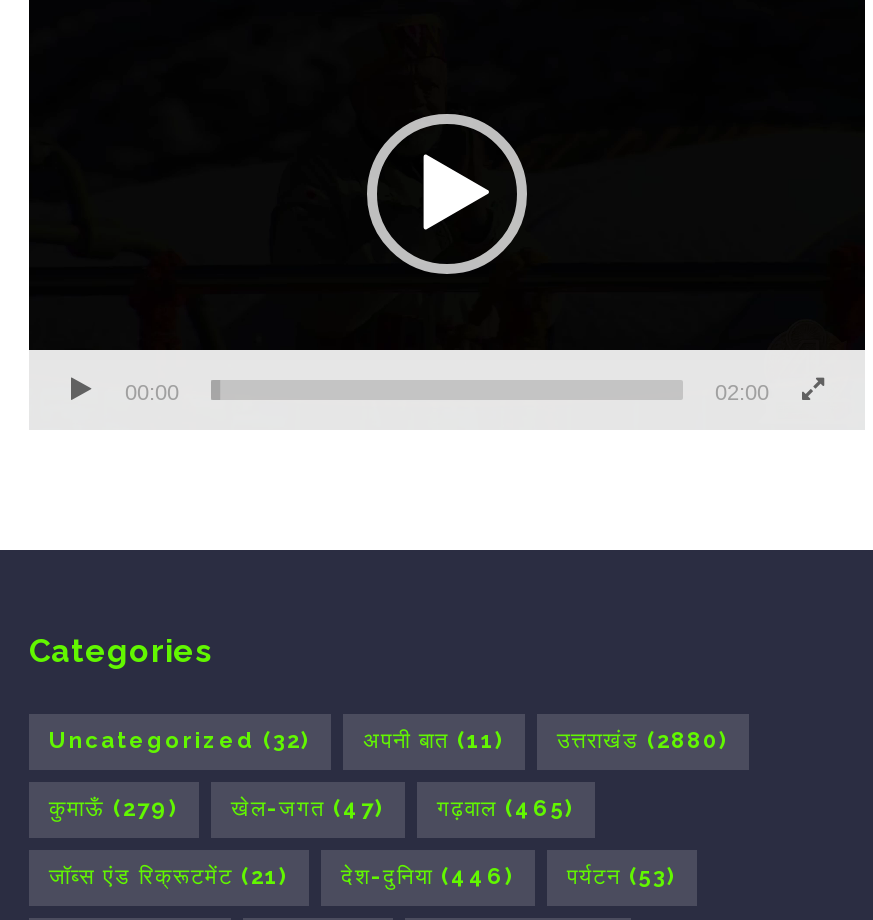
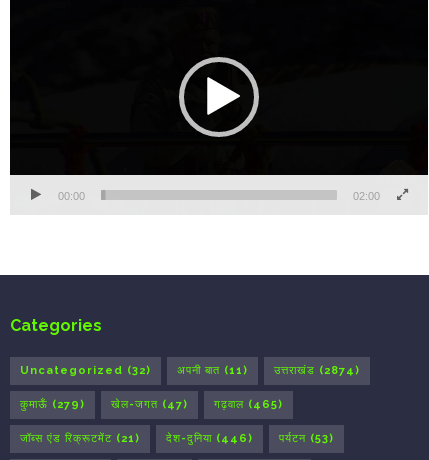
- Uncategorized (32) अपनी बात (11) उत्तराखंड (2880)
+ Uncategorized (32) अपनी बात (11) उत्तराखंड (2874)
